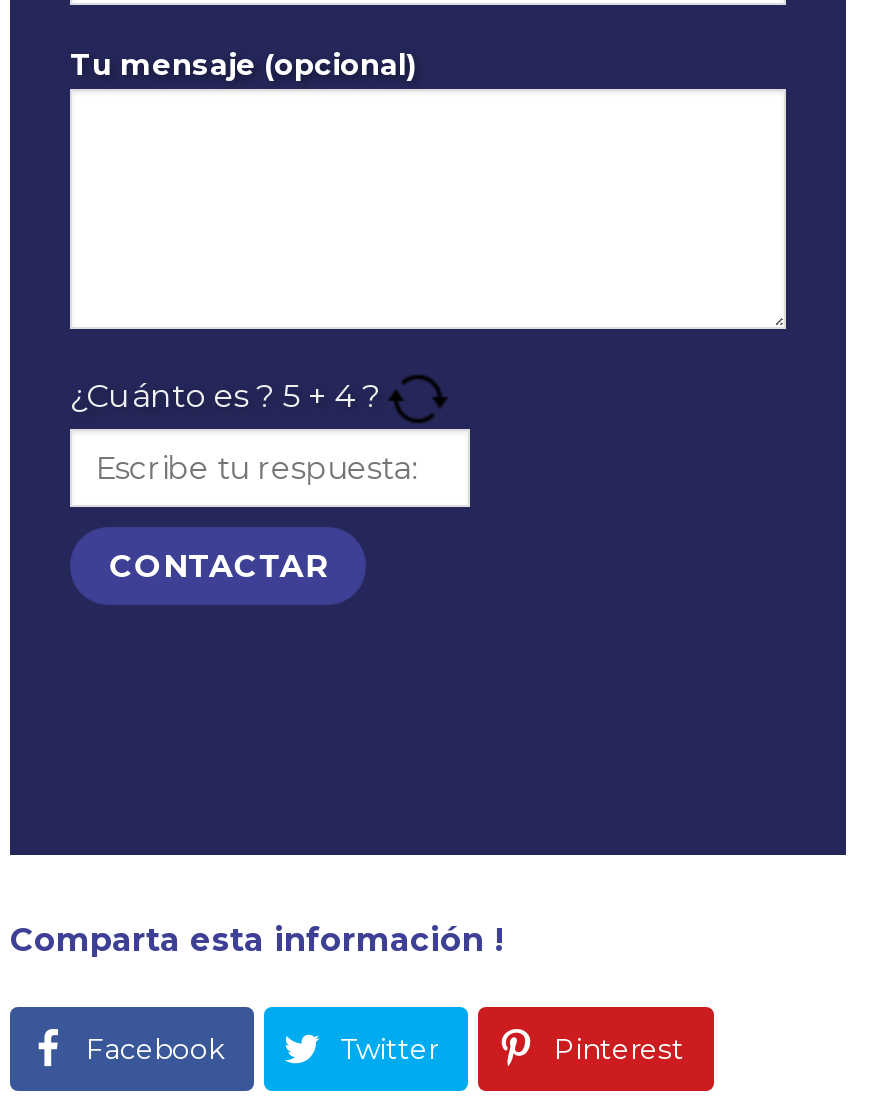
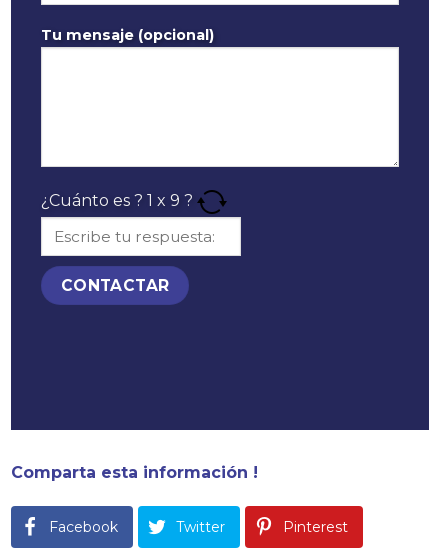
- ¿Cuánto es ? 5 + 4?
+ ¿Cuánto es ? 1 x 9?
